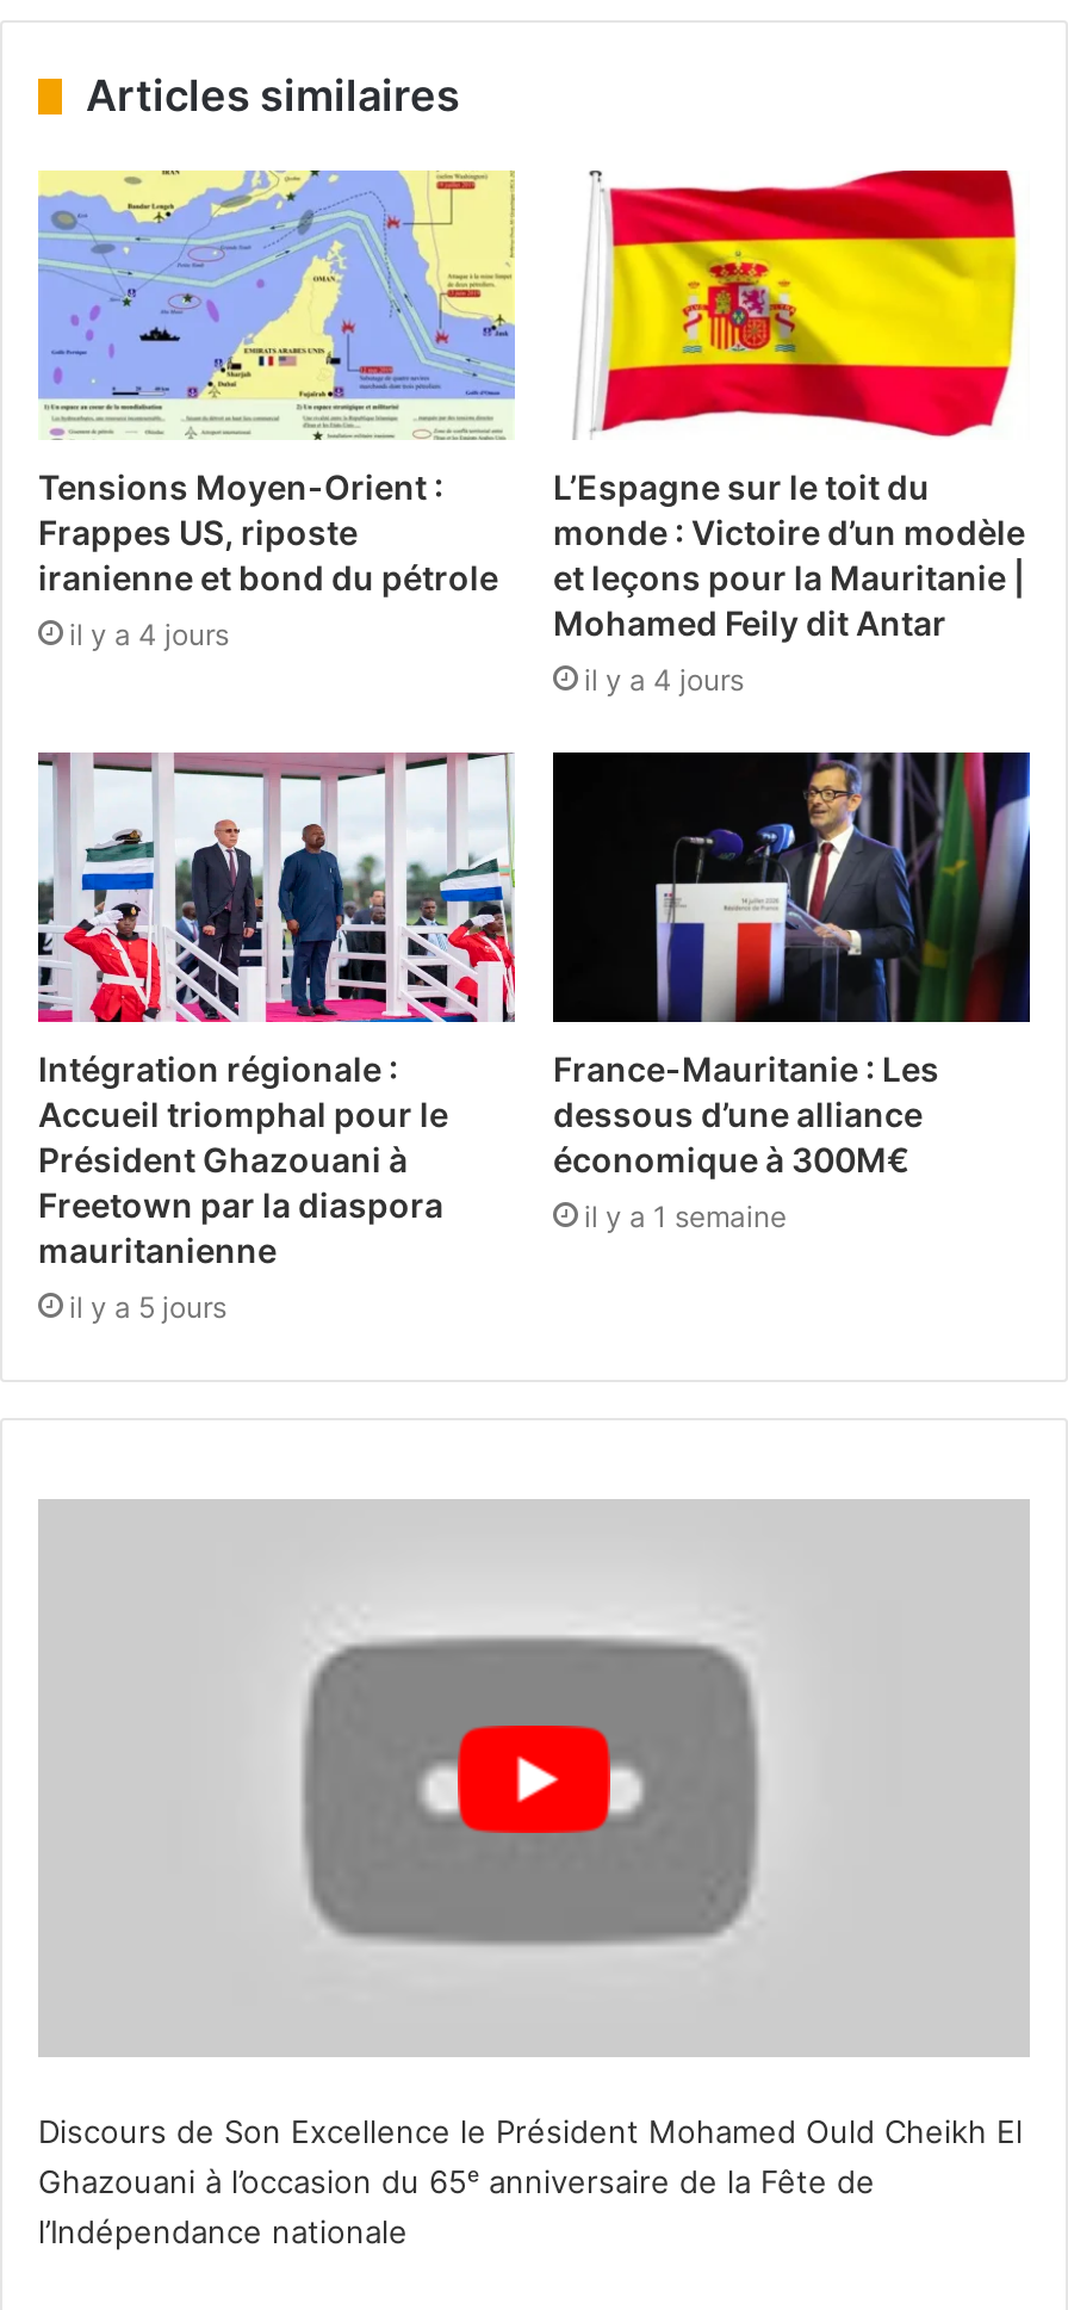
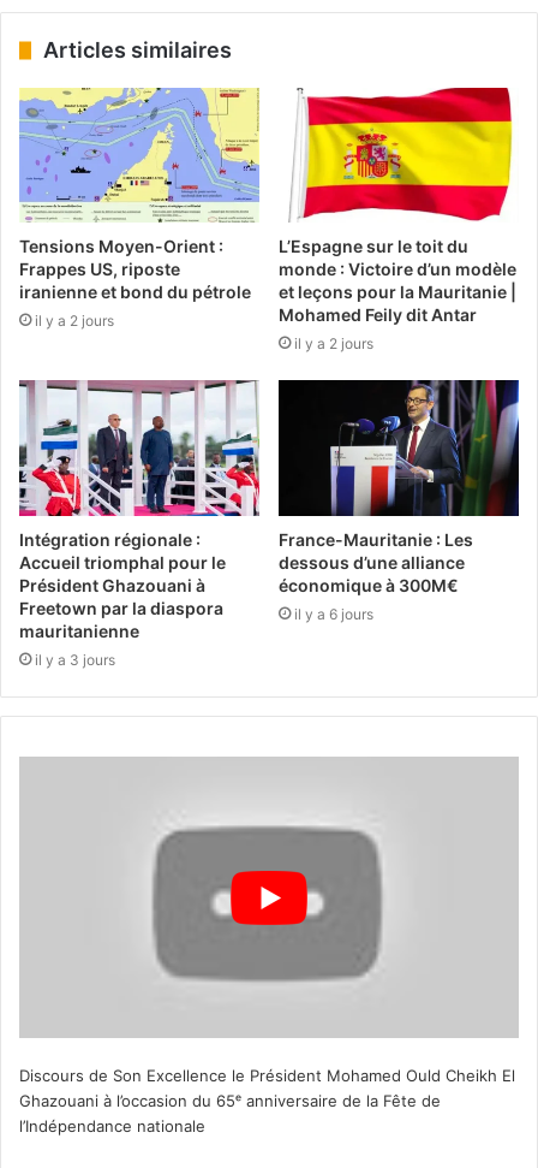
- il y a 4 jours
+ il y a 2 jours

- il y a 4 jours
+ il y a 2 jours

- il y a 1 semaine
+ il y a 6 jours

- il y a 5 jours
+ il y a 3 jours
